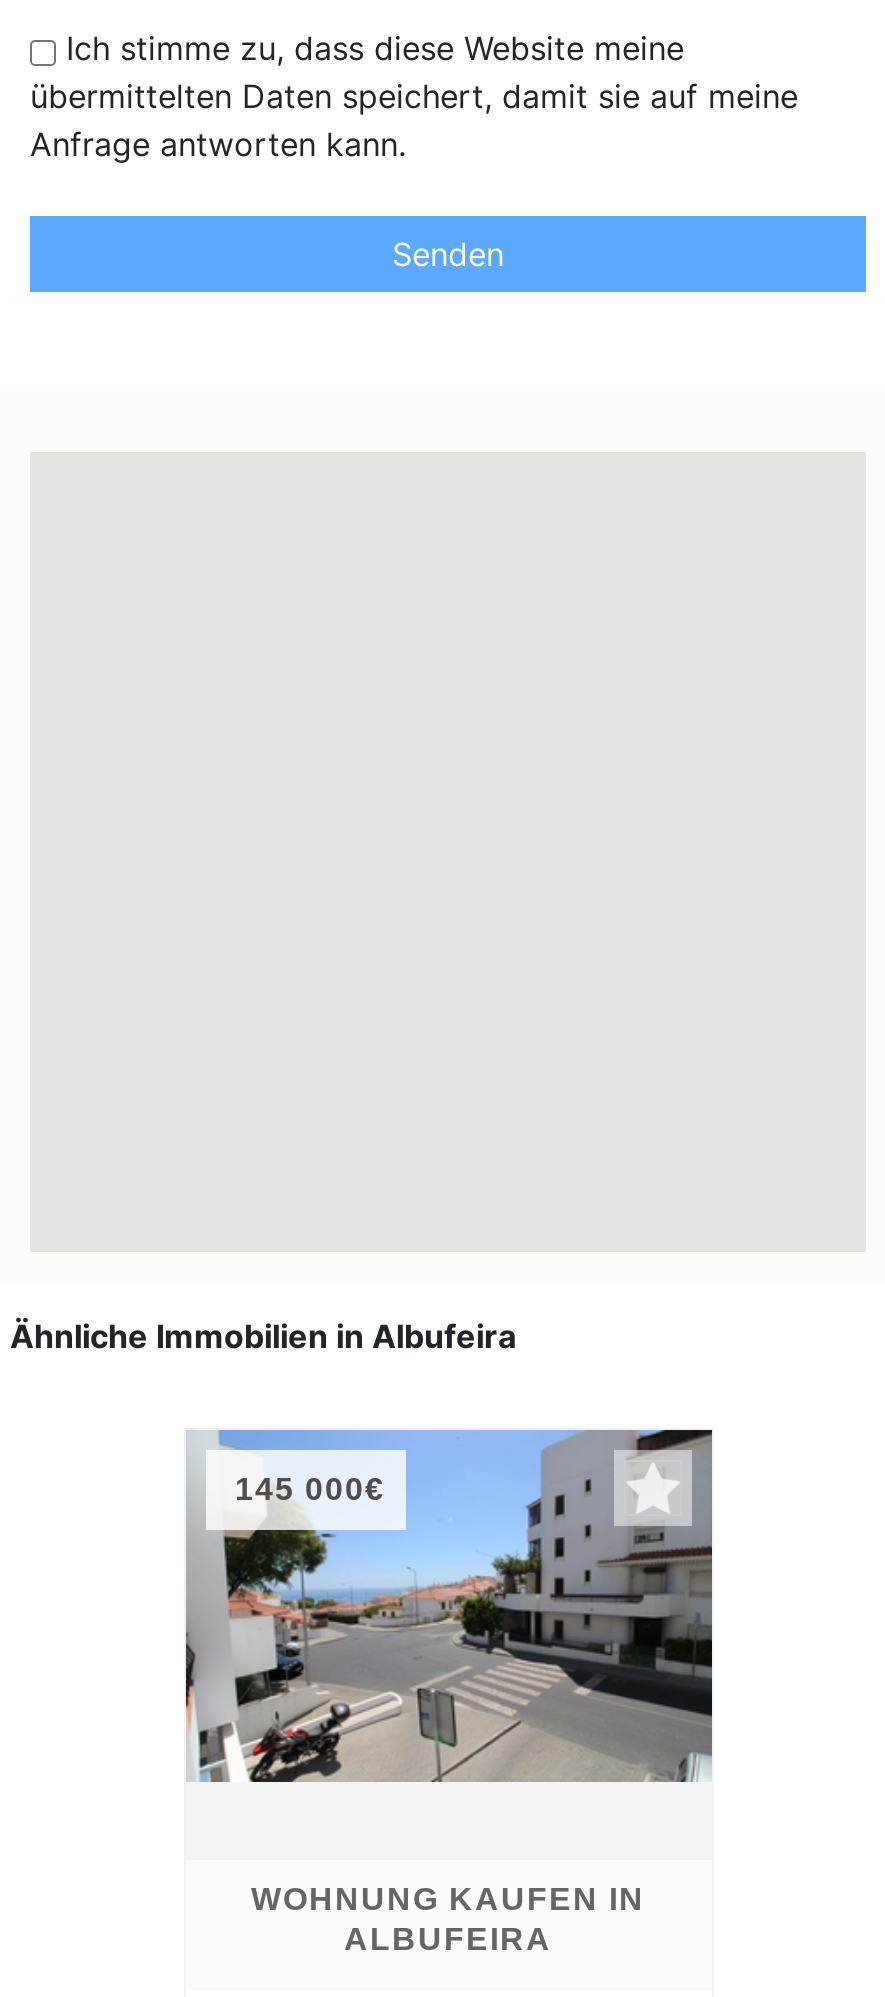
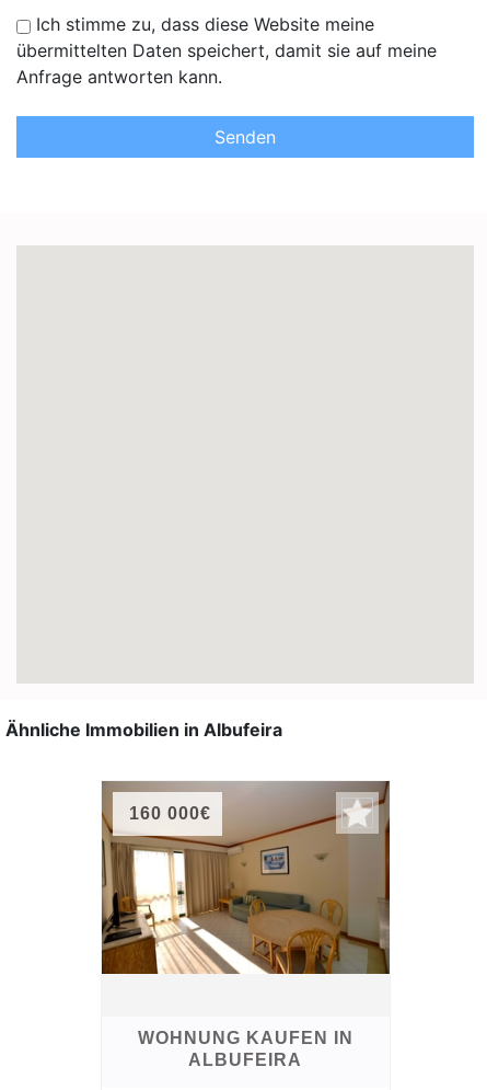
- [image]
- 145 000€
+ [image]
+ 160 000€
